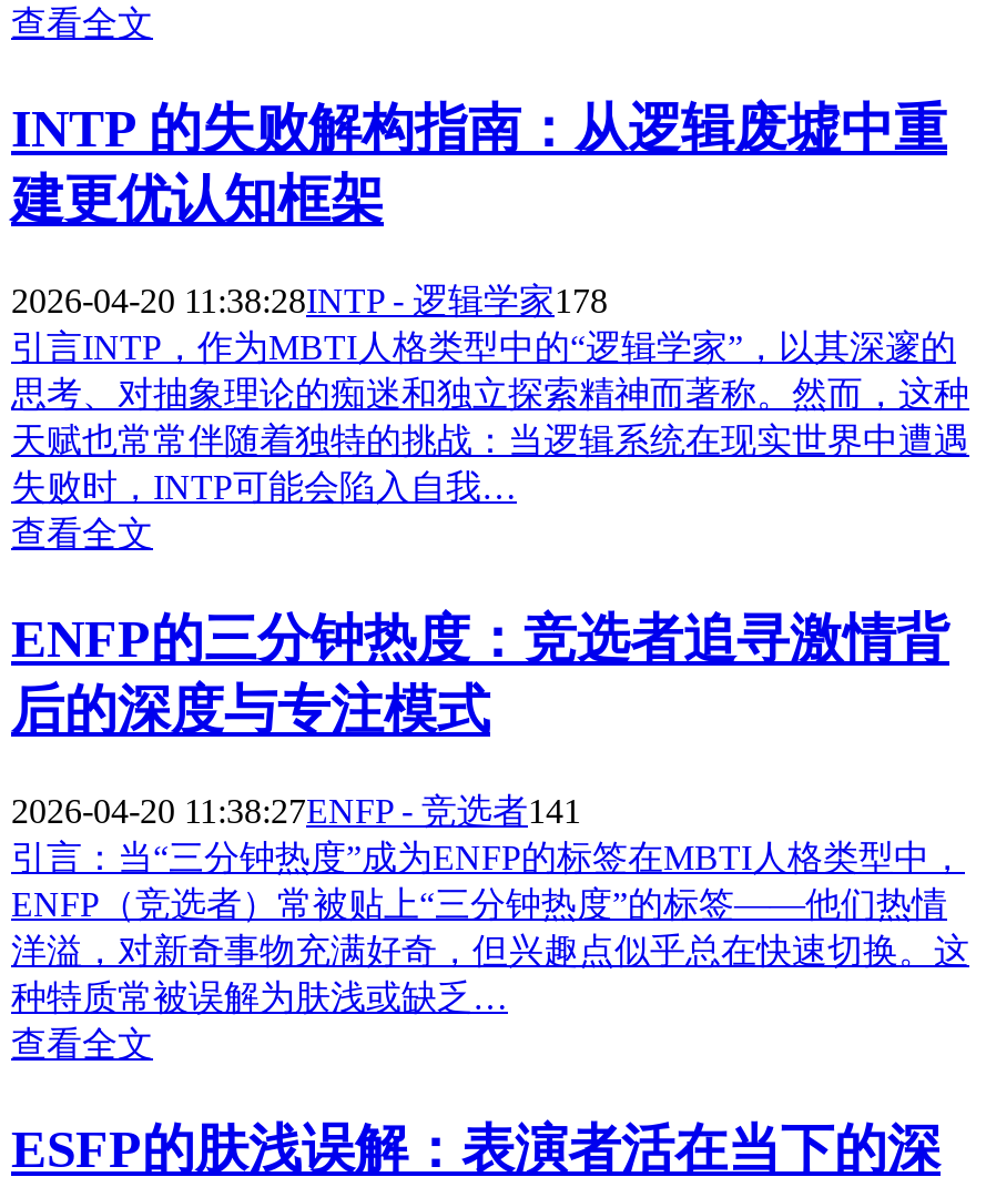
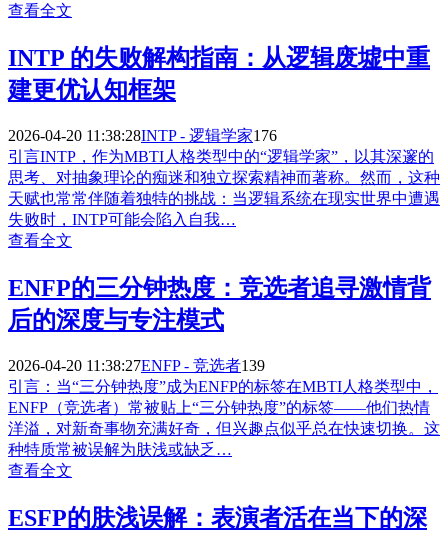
- 2026-04-20 11:38:28INTP - 逻辑学家178
+ 2026-04-20 11:38:28INTP - 逻辑学家176

- 2026-04-20 11:38:27ENFP - 竞选者141
+ 2026-04-20 11:38:27ENFP - 竞选者139
